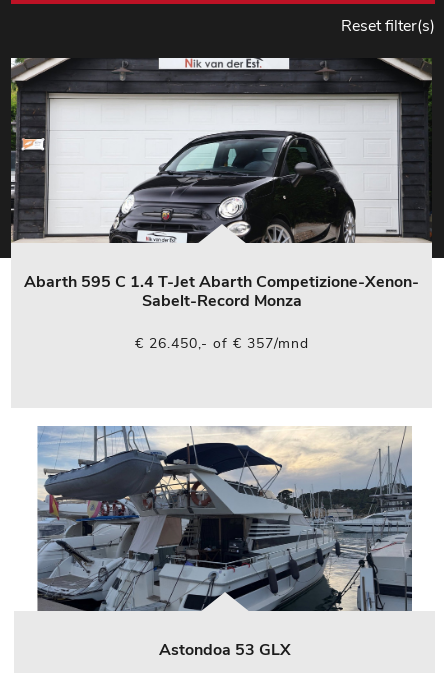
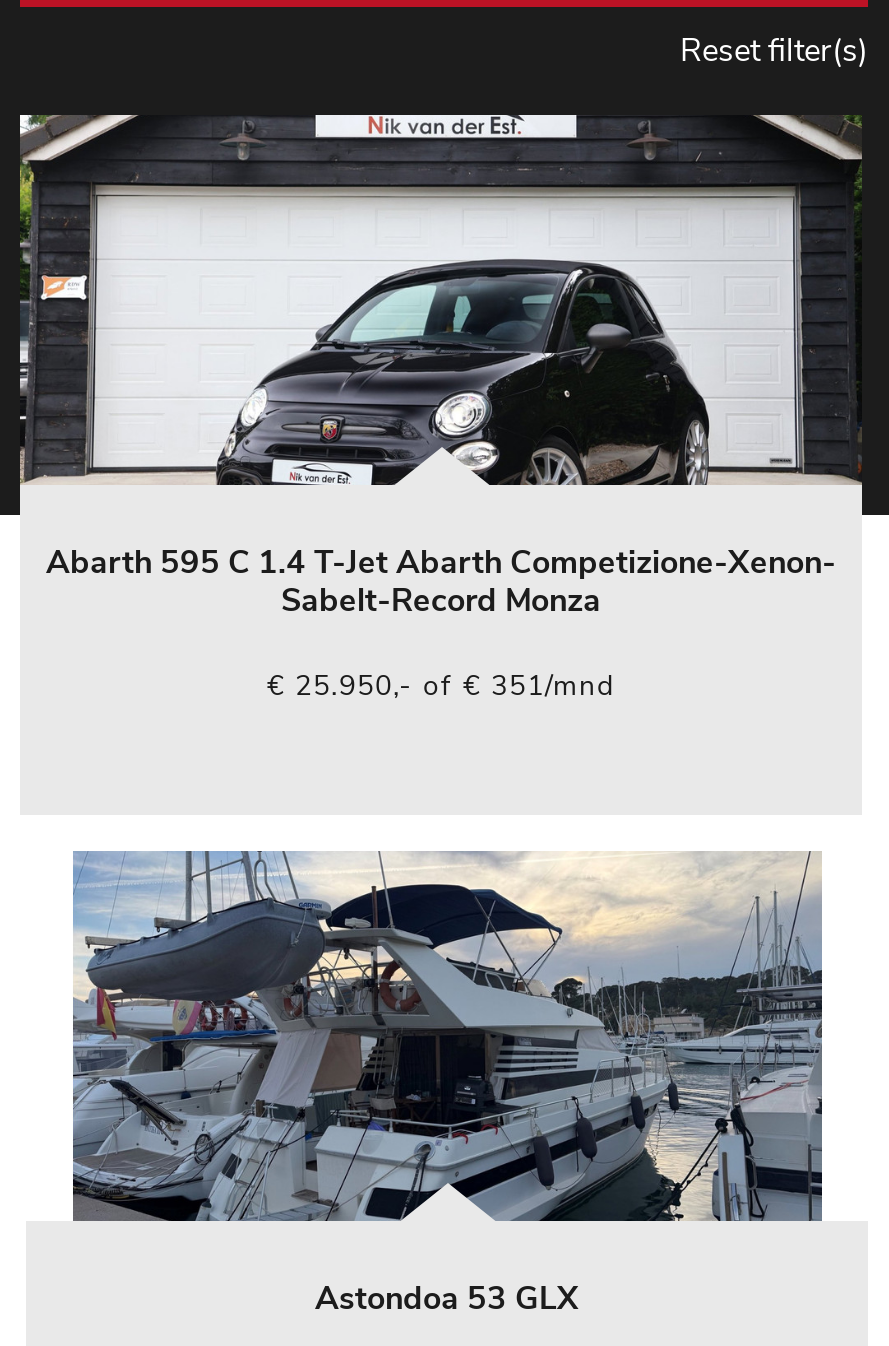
- € 26.450,- of € 357/mnd
+ € 25.950,- of € 351/mnd
